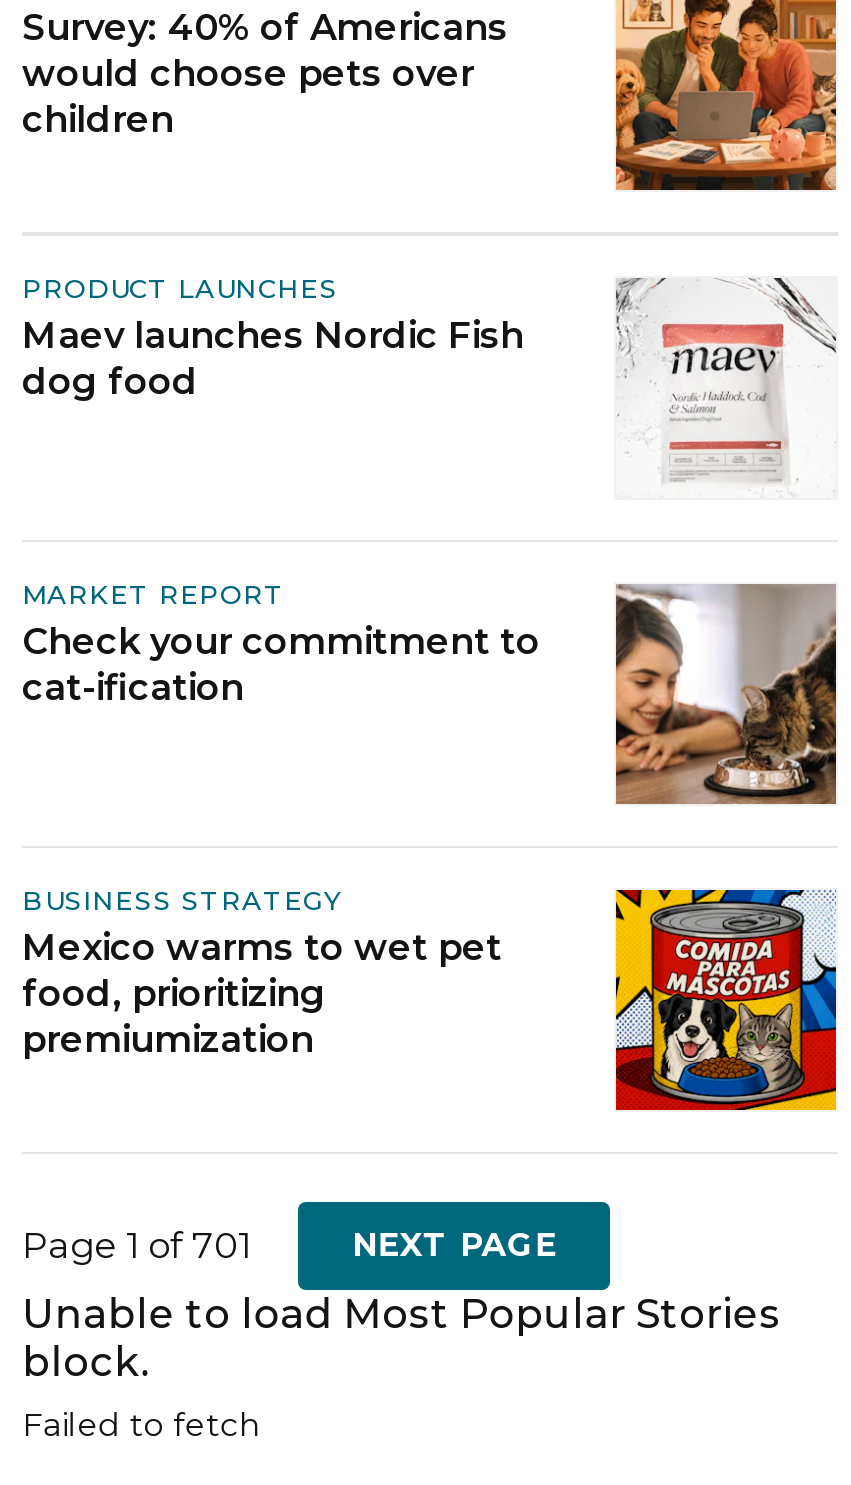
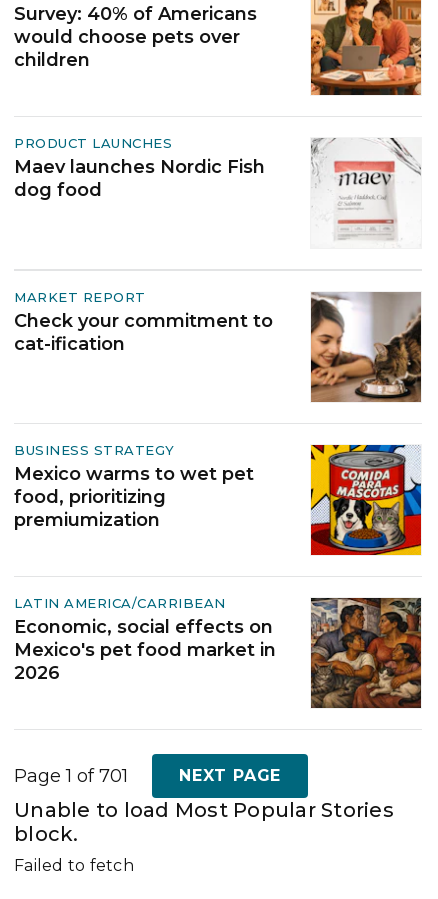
+ [image]
+ LATIN AMERICA/CARRIBEAN
+ Economic, social effects on
+ Mexico's pet food market in
+ 2026
